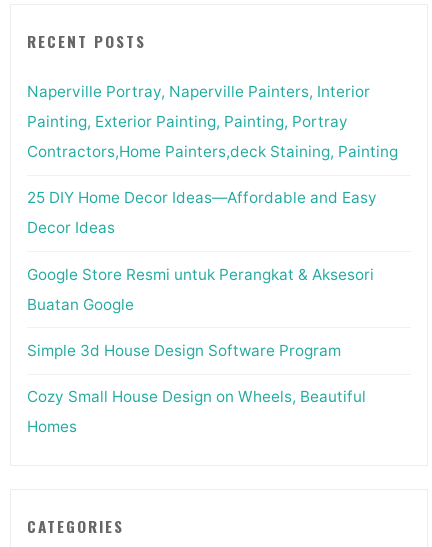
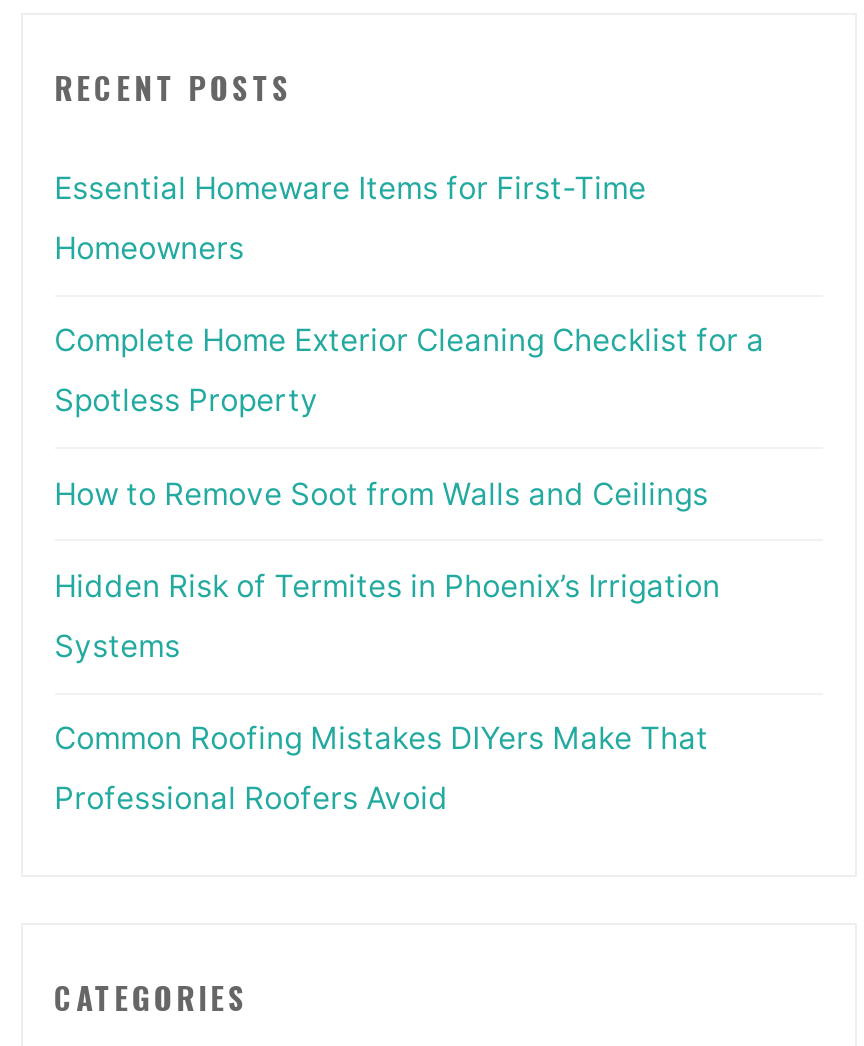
- Naperville Portray, Naperville Painters, Interior
- Painting, Exterior Painting, Painting, Portray
- Contractors,Home Painters,deck Staining, Painting
- 25 DIY Home Decor Ideas—Affordable and Easy
- Decor Ideas
- Google Store Resmi untuk Perangkat & Aksesori
- Buatan Google
- Simple 3d House Design Software Program
- Cozy Small House Design on Wheels, Beautiful
- Homes
+ Essential Homeware Items for First-Time
+ Homeowners
+ Complete Home Exterior Cleaning Checklist for a
+ Spotless Property
+ How to Remove Soot from Walls and Ceilings
+ Hidden Risk of Termites in Phoenix’s Irrigation
+ Systems
+ Common Roofing Mistakes DIYers Make That
+ Professional Roofers Avoid
